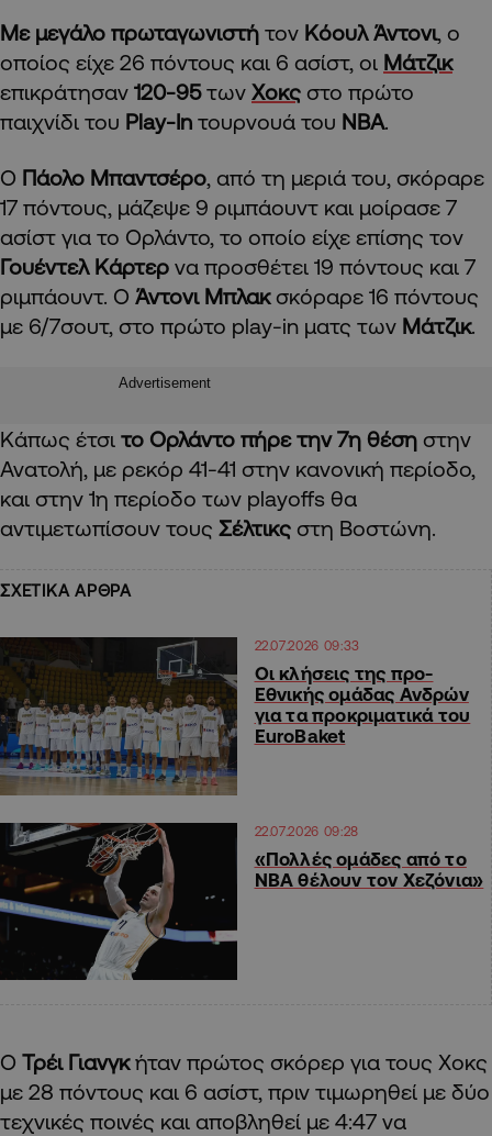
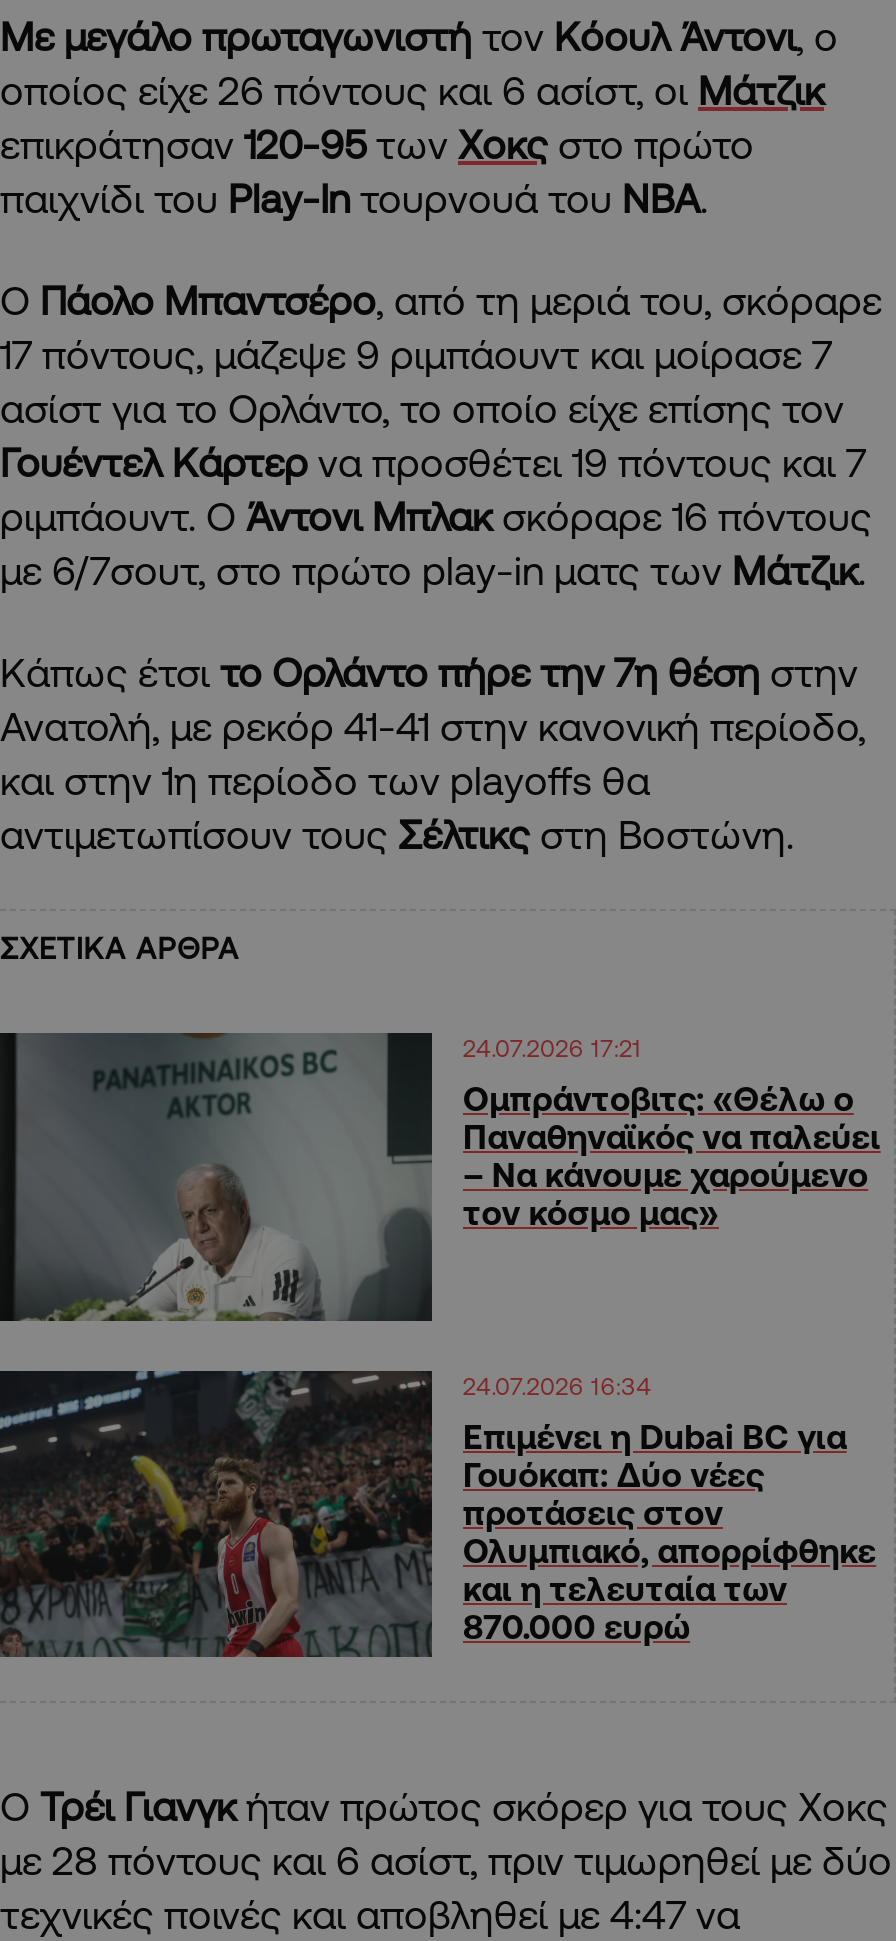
- Advertisement

- [image]
- 22.07.2026 09:33
+ [image]
+ 24.07.2026 17:21

- Οι κλήσεις της προ-
- Εθνικής ομάδας Ανδρών
- για τα προκριματικά του
- EuroBaket
+ Ομπράντοβιτς: «Θέλω ο
+ Παναθηναϊκός να παλεύει
+ – Να κάνουμε χαρούμενο
+ τον κόσμο μας»

- [image]
- 22.07.2026 09:28
+ [image]
+ 24.07.2026 16:34

- «Πολλές ομάδες από το
- ΝΒΑ θέλουν τον Χεζόνια»
+ Επιμένει η Dubai BC για
+ Γουόκαπ: Δύο νέες
+ προτάσεις στον
+ Ολυμπιακό, απορρίφθηκε
+ και η τελευταία των
+ 870.000 ευρώ
